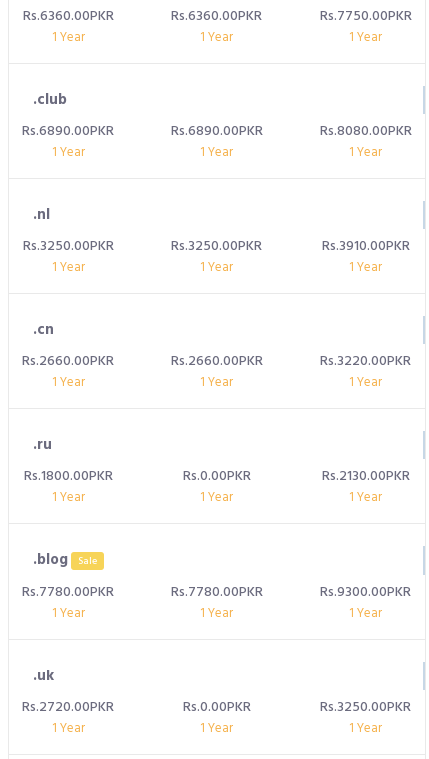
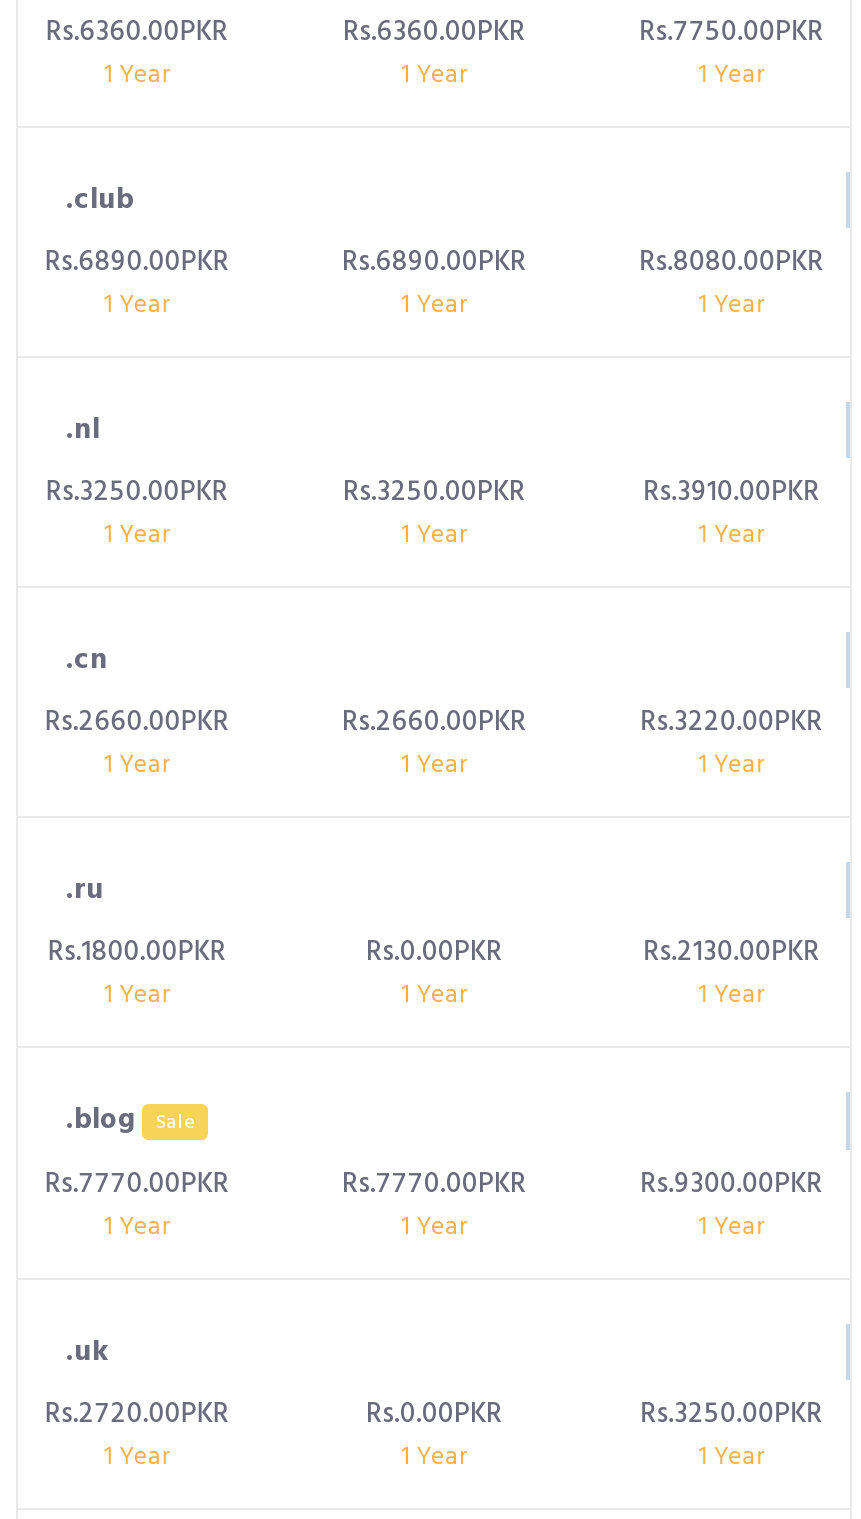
- Rs.7780.00PKR
+ Rs.7770.00PKR

- Rs.7780.00PKR
+ Rs.7770.00PKR
